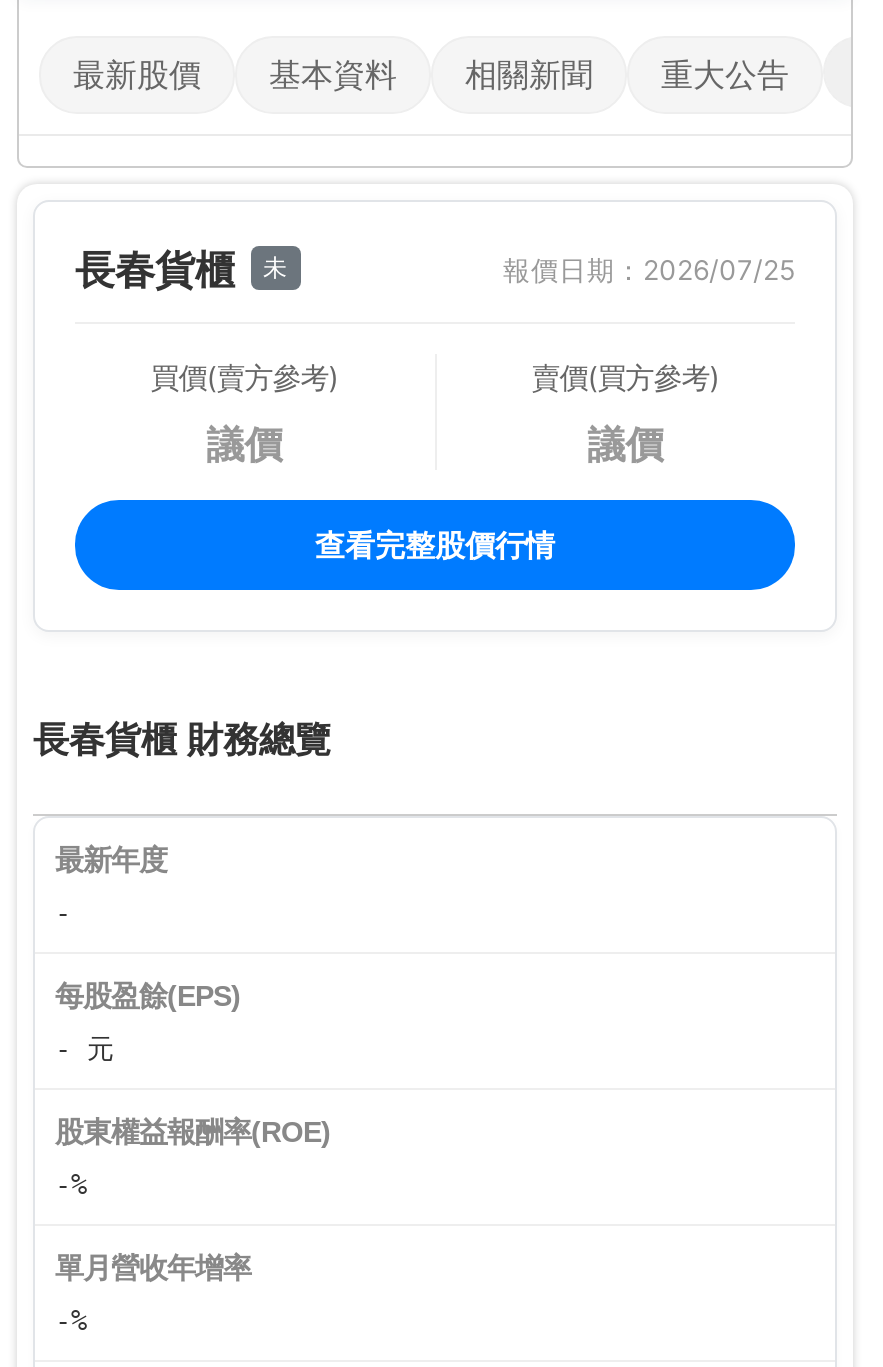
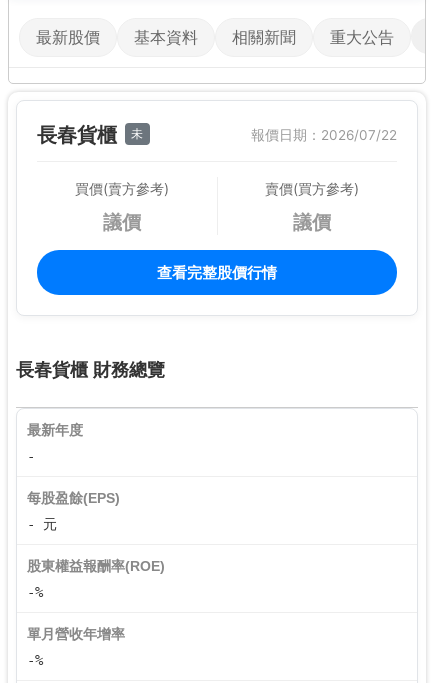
- 報價日期：2026/07/25
+ 報價日期：2026/07/22
